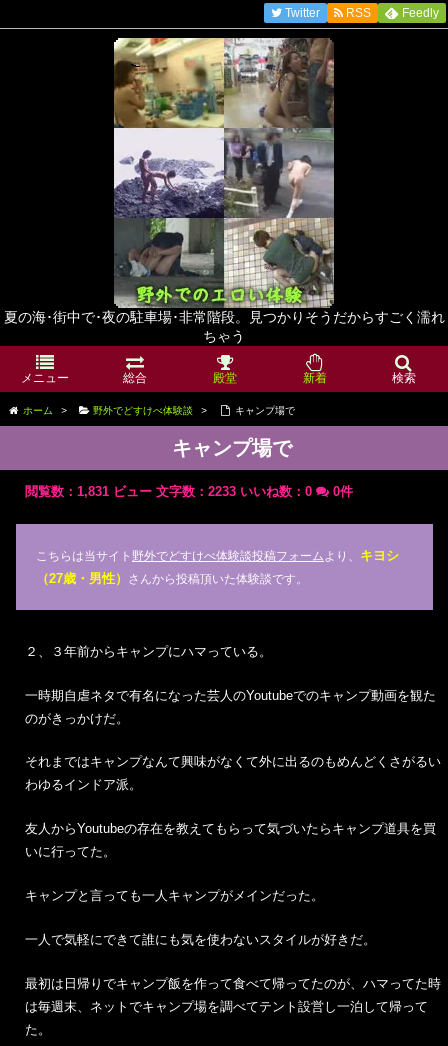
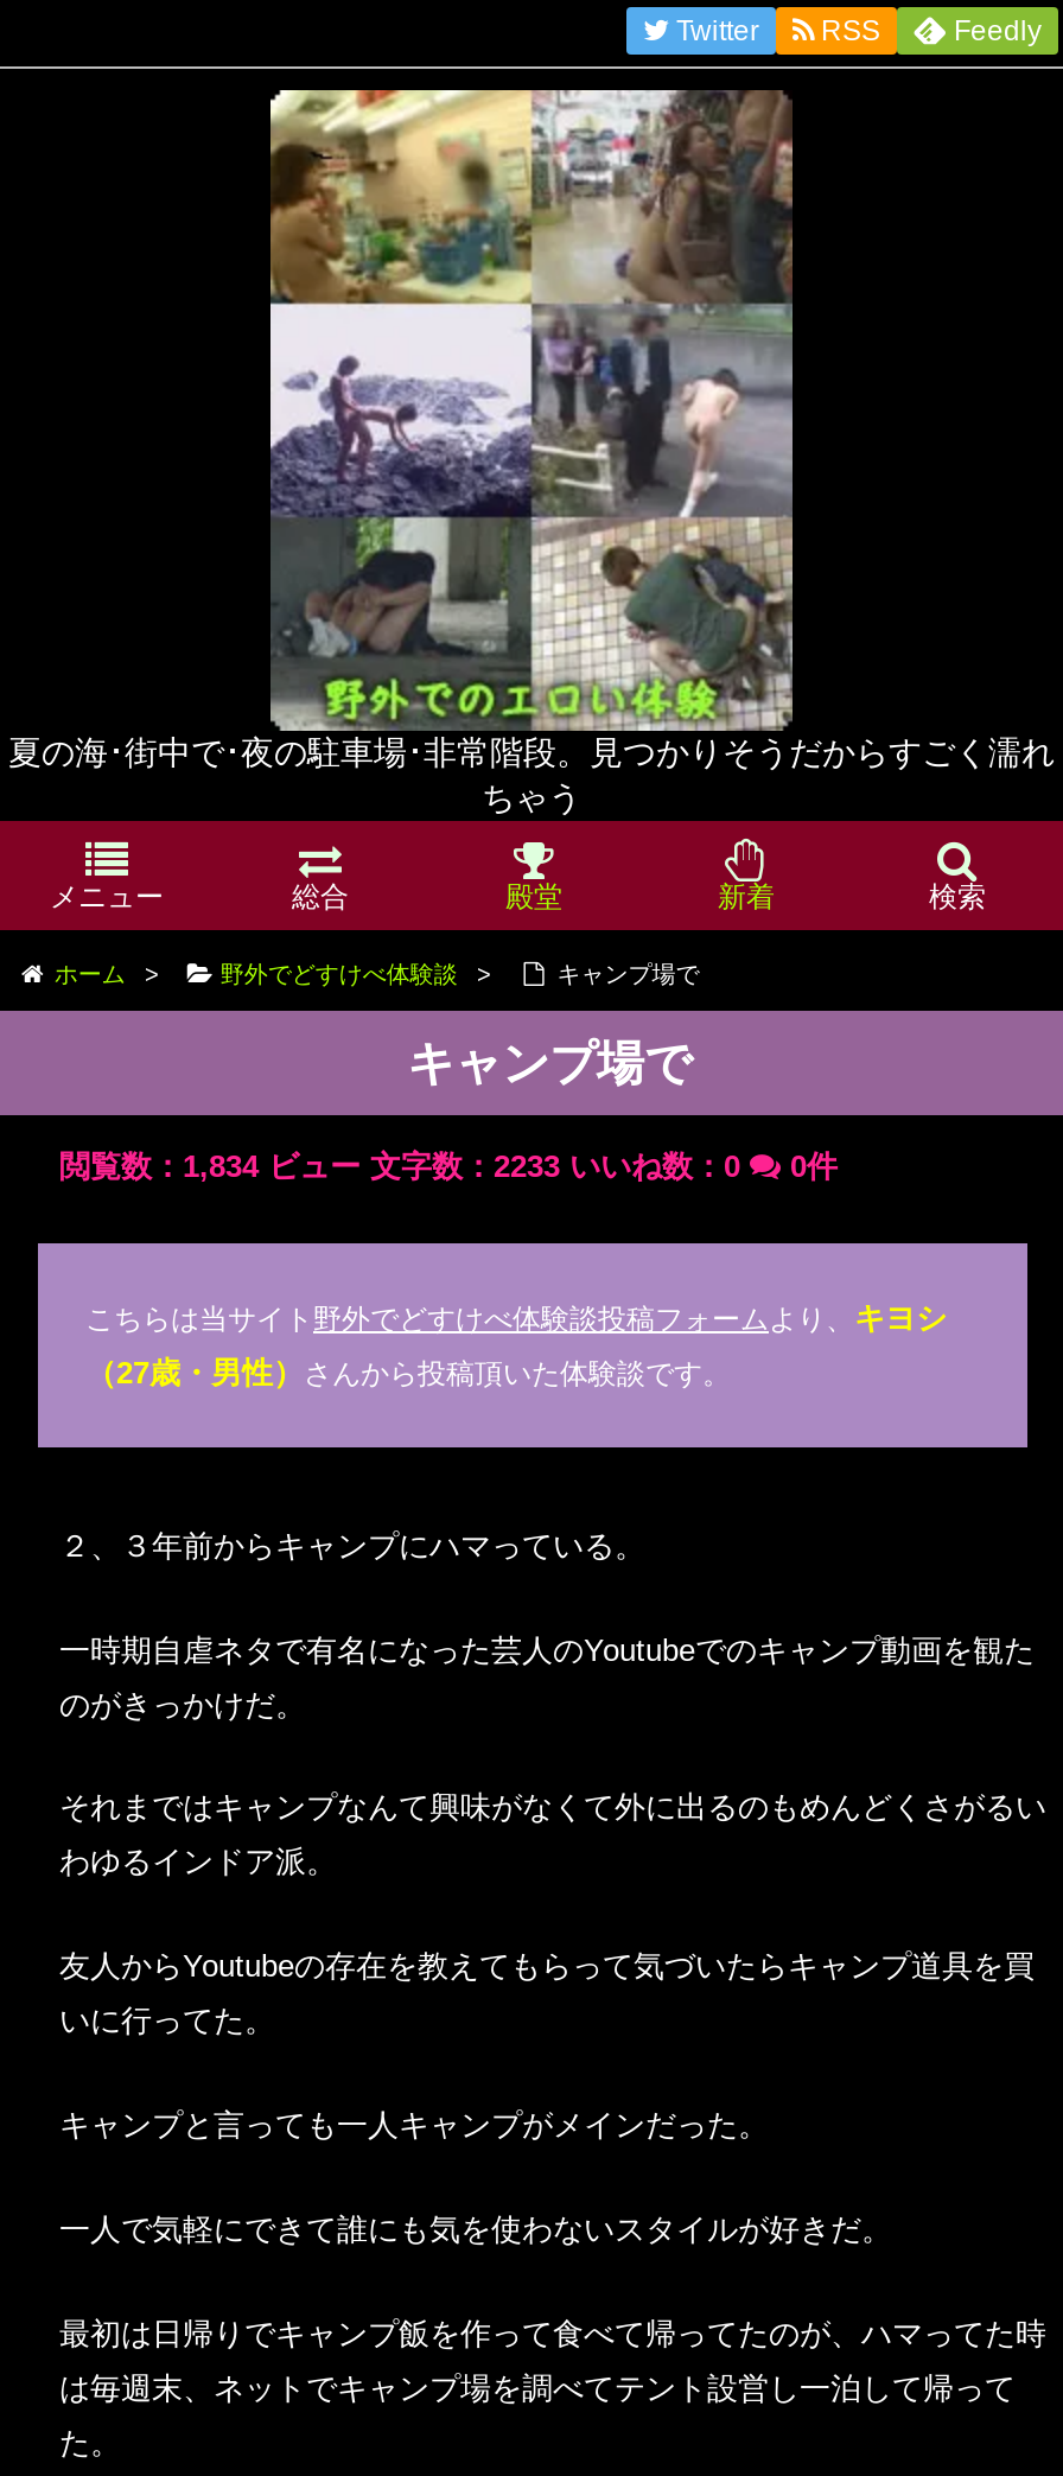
- 閲覧数：1,831 ビュー 文字数：2233 いいね数：0
+ 閲覧数：1,834 ビュー 文字数：2233 いいね数：0
